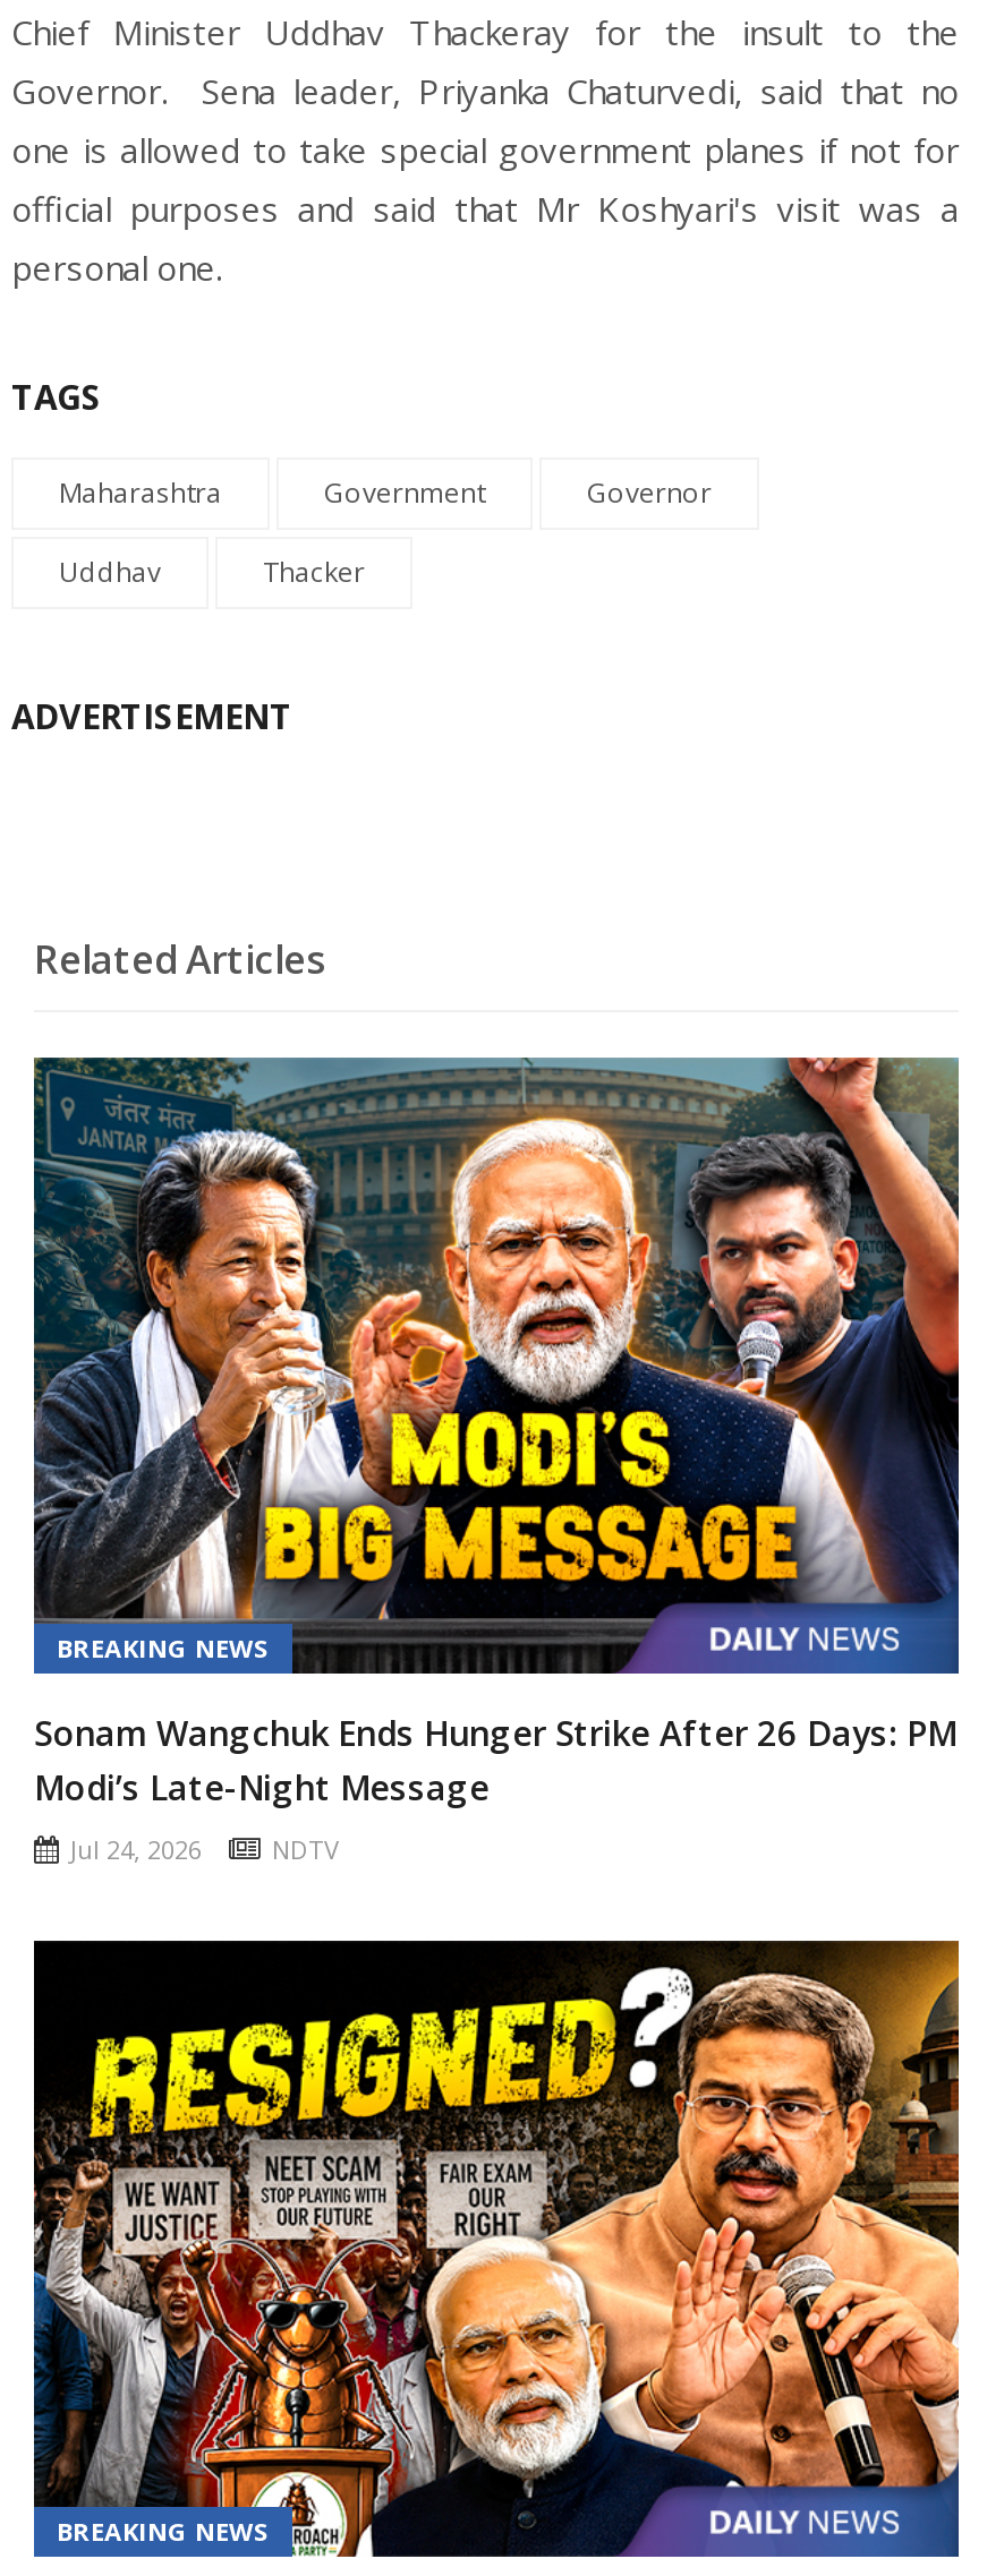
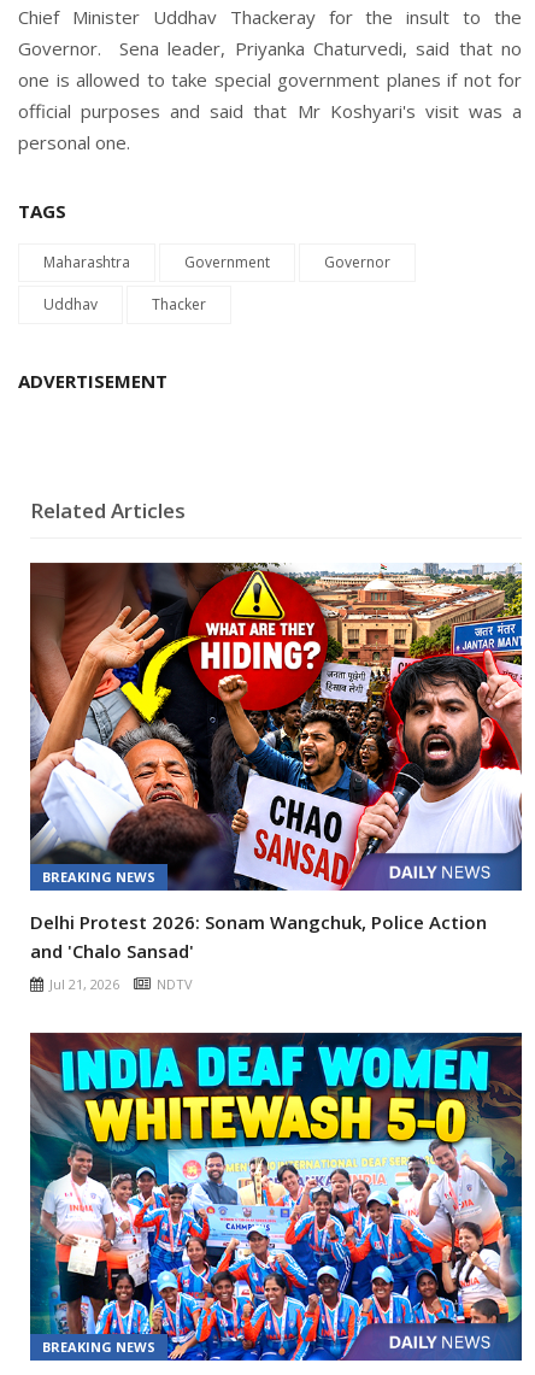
- [image]
- Sonam Wangchuk Ends Hunger Strike After 26 Days: PM
- Modi’s Late-Night Message
+ [image]
+ Delhi Protest 2026: Sonam Wangchuk, Police Action
+ and 'Chalo Sansad'

- Jul 24, 2026
+ Jul 21, 2026

- [image]
+ [image]
